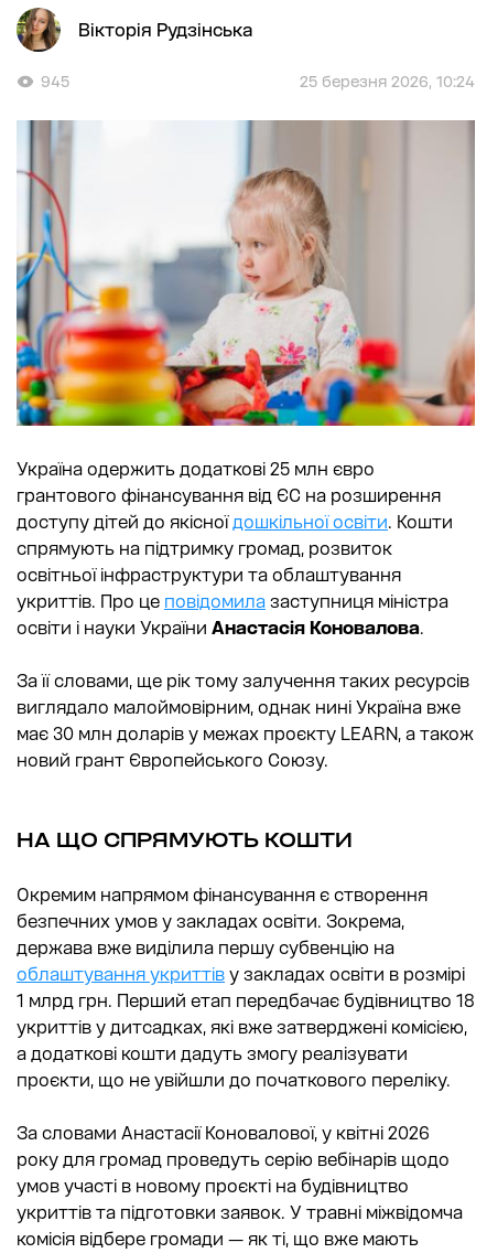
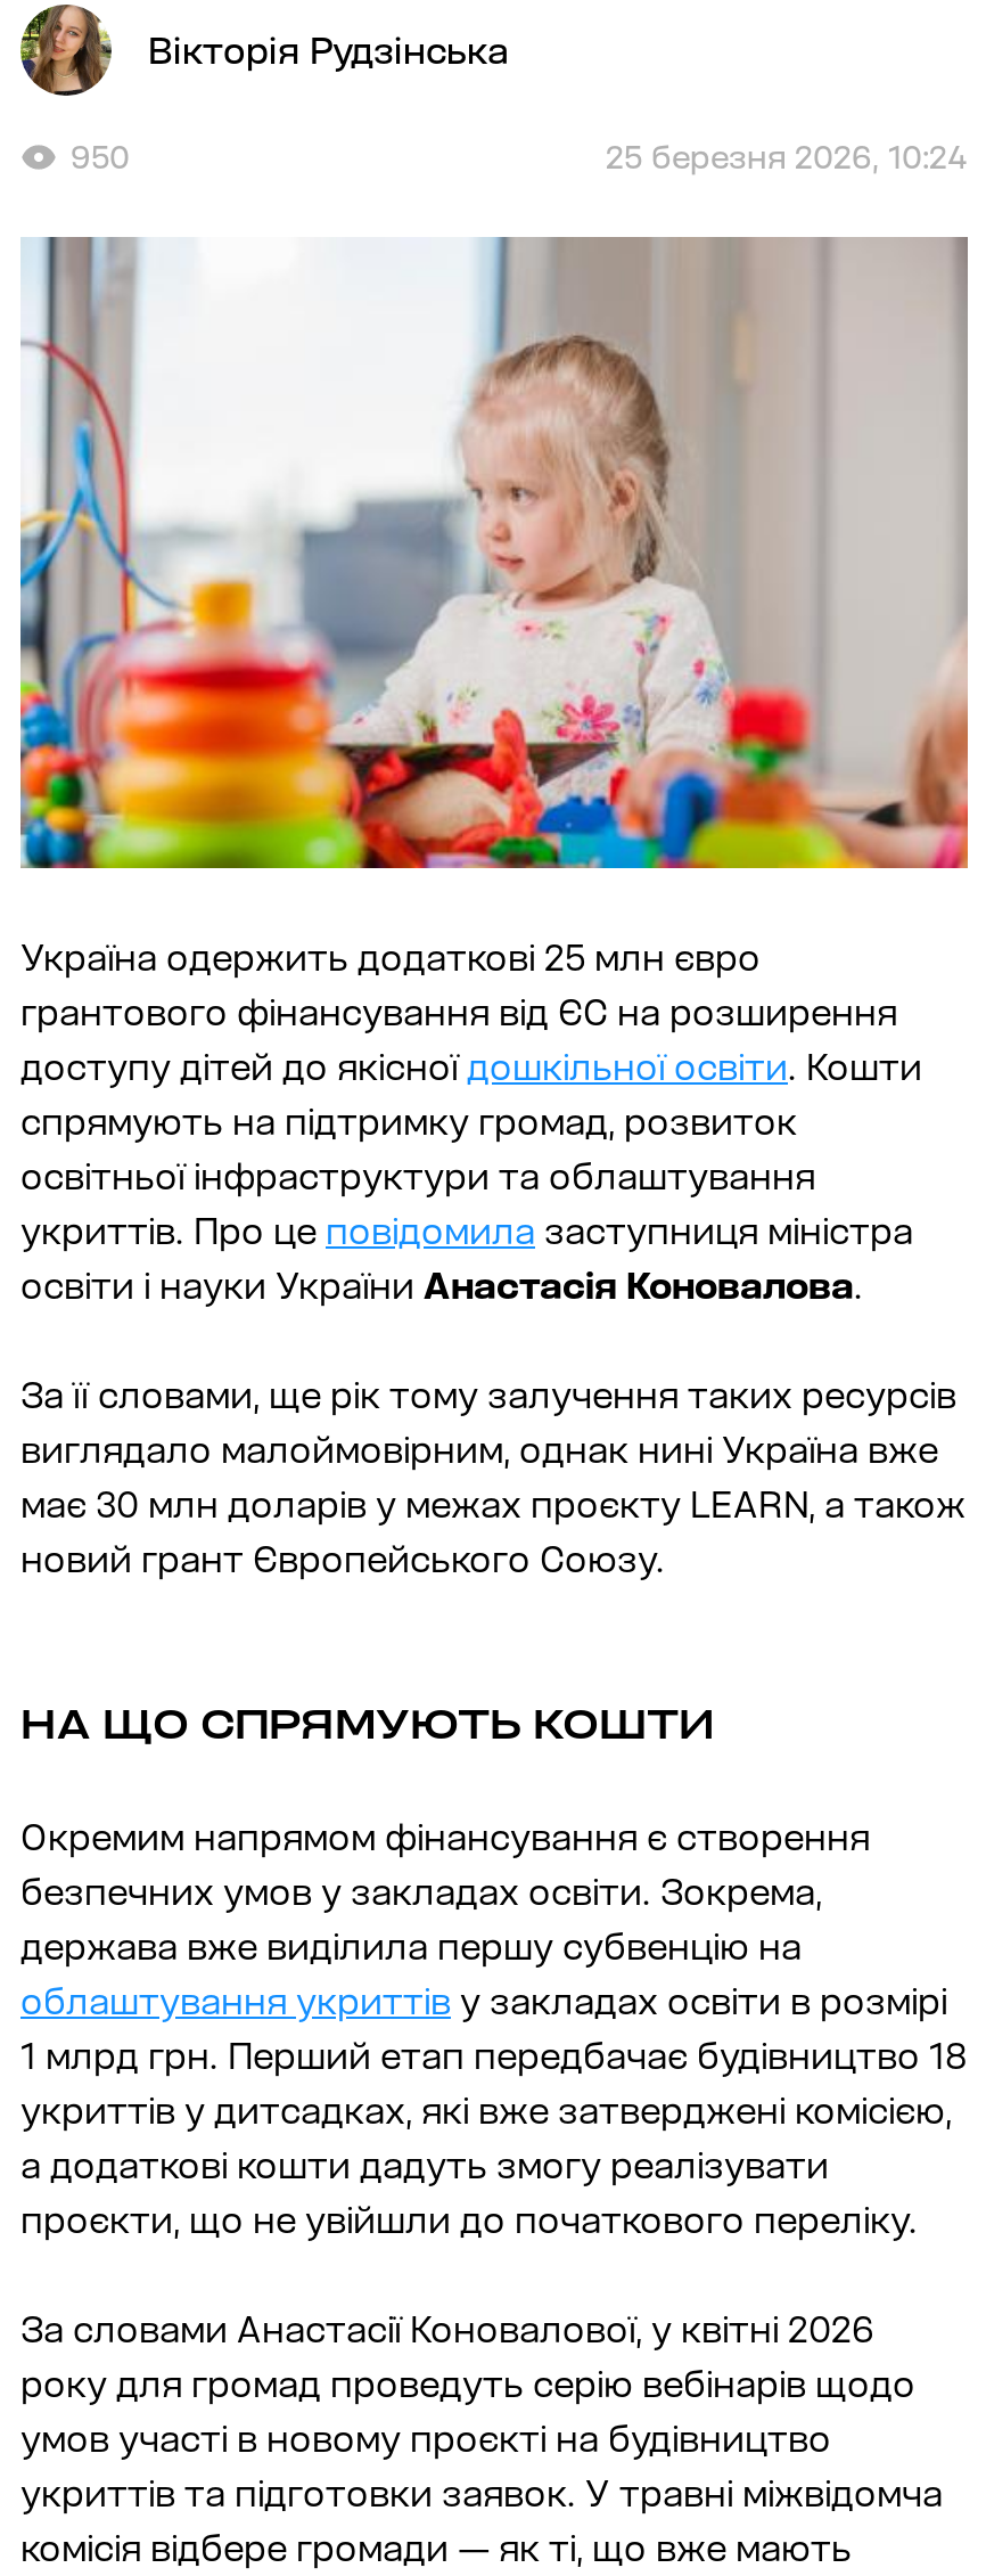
- 945
+ 950
